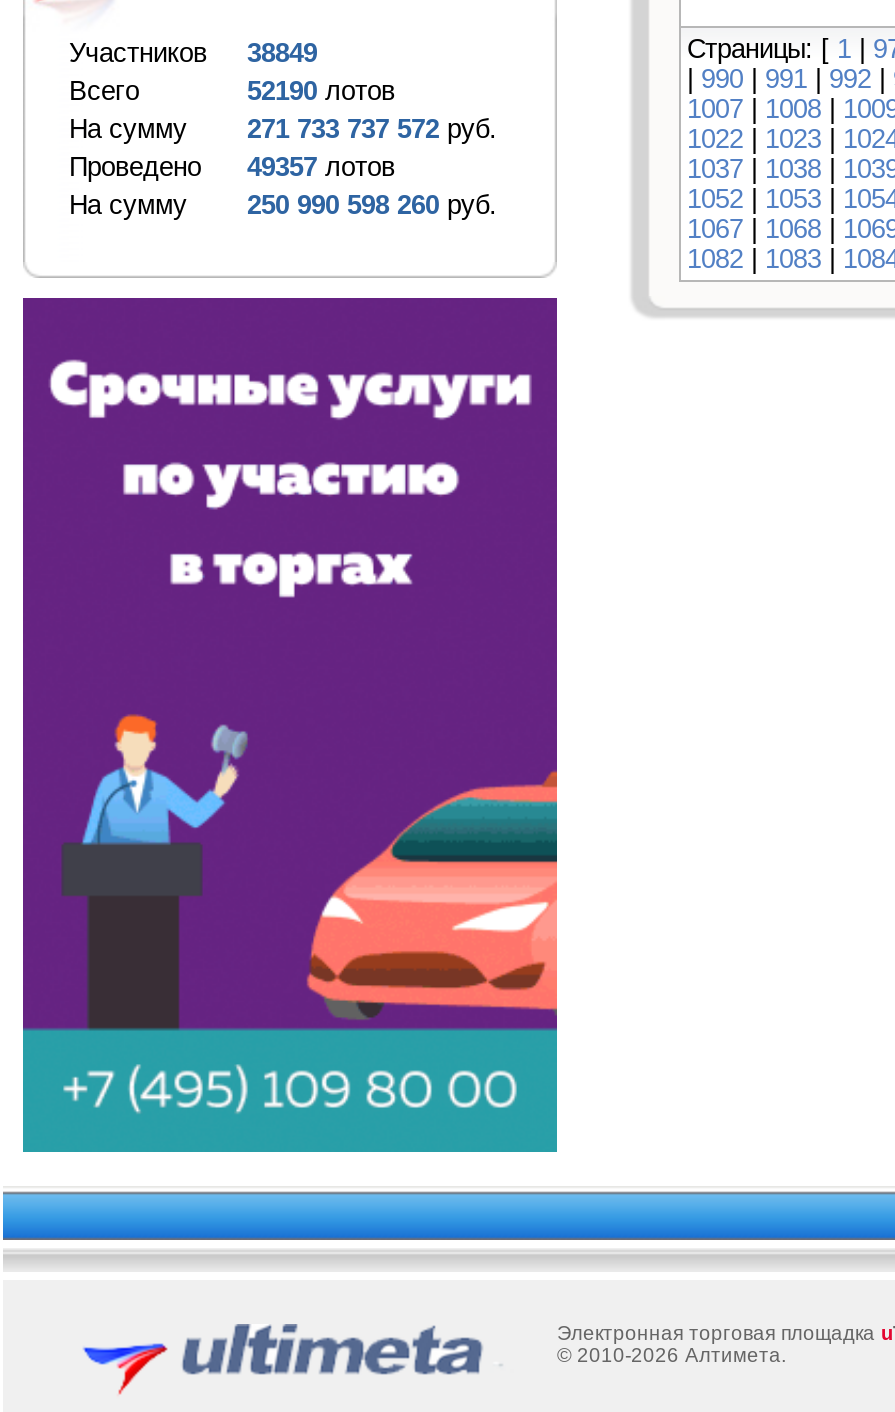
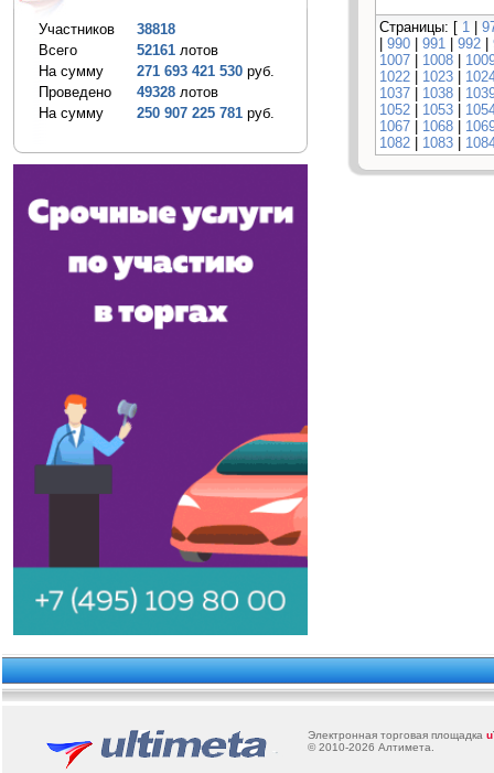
- Участников 38849
+ Участников 38818

- 52190 лотов
+ 52161 лотов

- На сумму 271 733 737 572 руб.
+ На сумму 271 693 421 530 руб.

- Проведено 49357 лотов
+ Проведено 49328 лотов

- На сумму 250 990 598 260 руб.
+ На сумму 250 907 225 781 руб.
